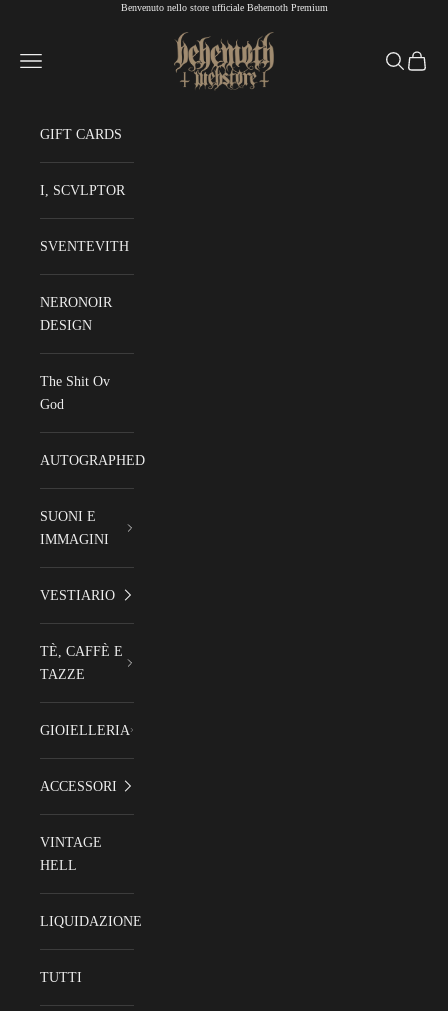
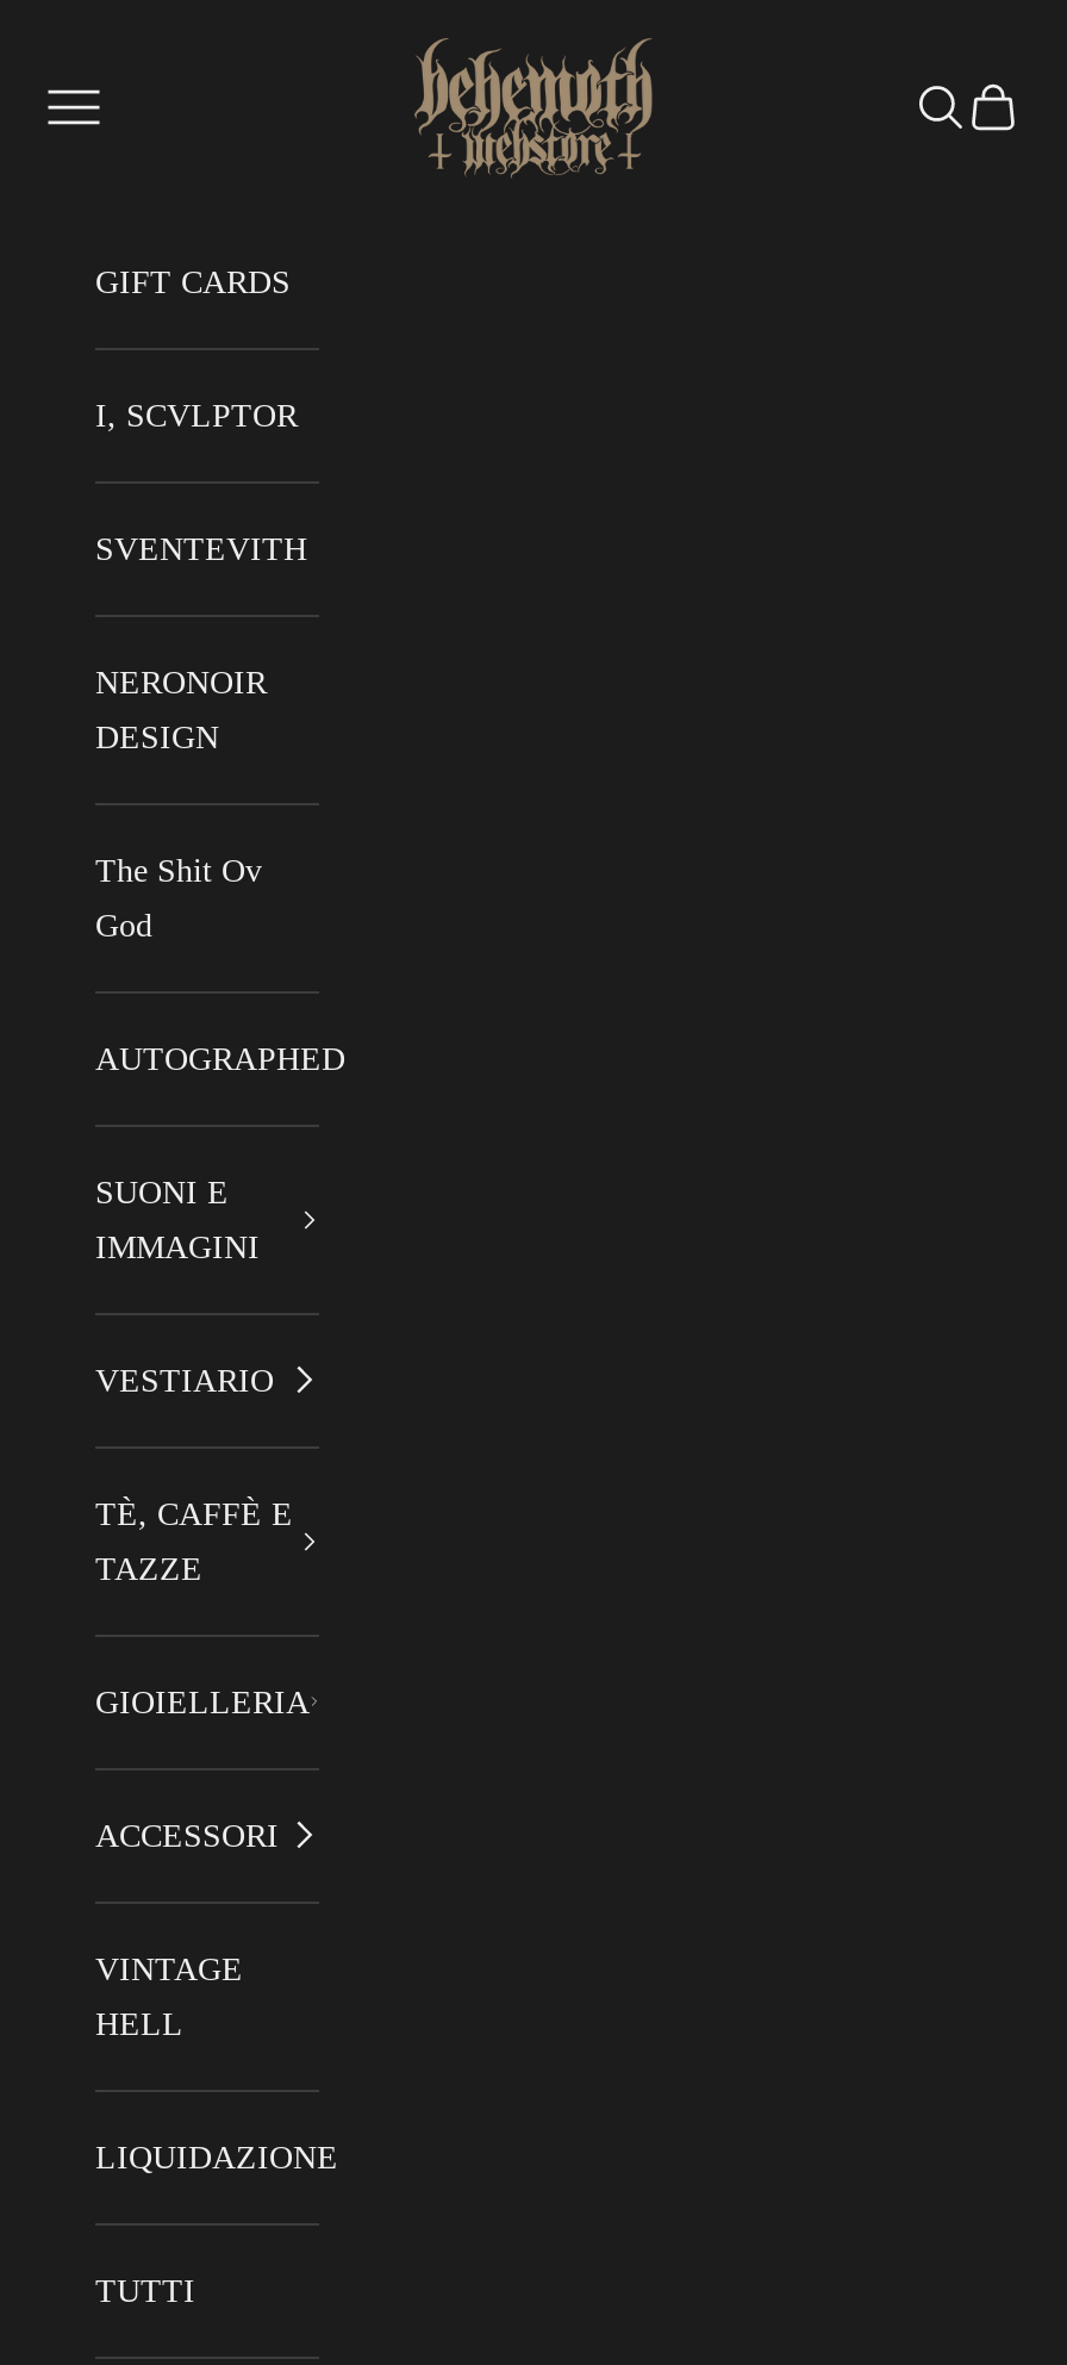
- Benvenuto nello store ufficiale Behemoth Premium
